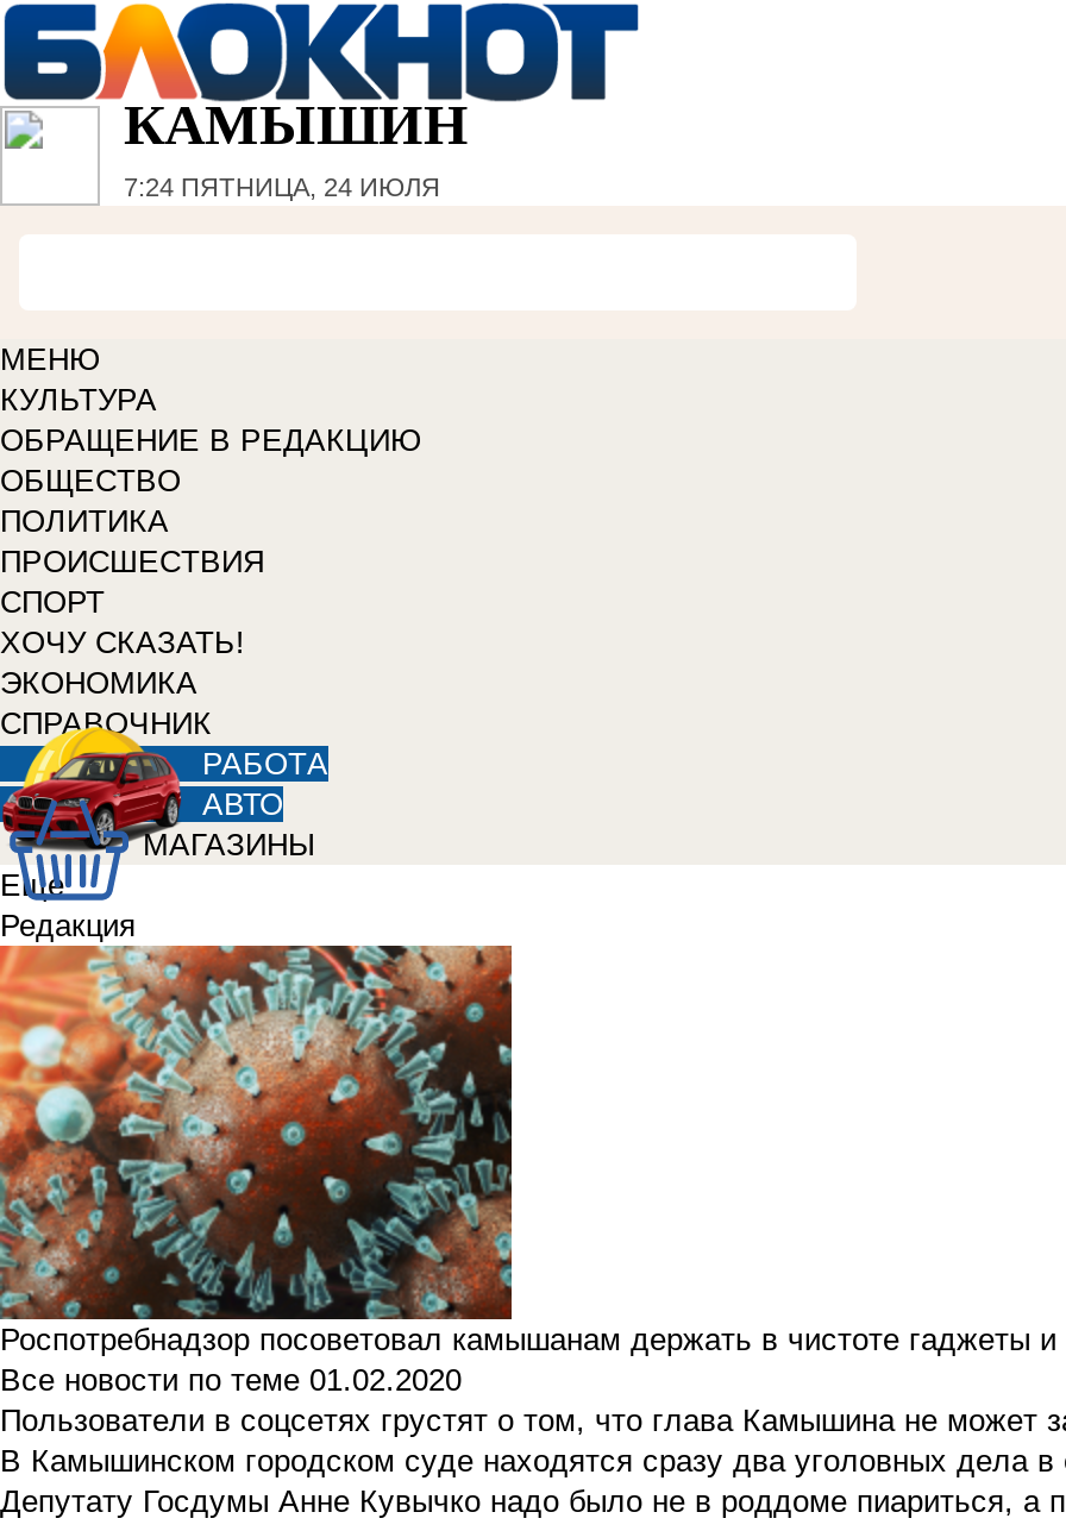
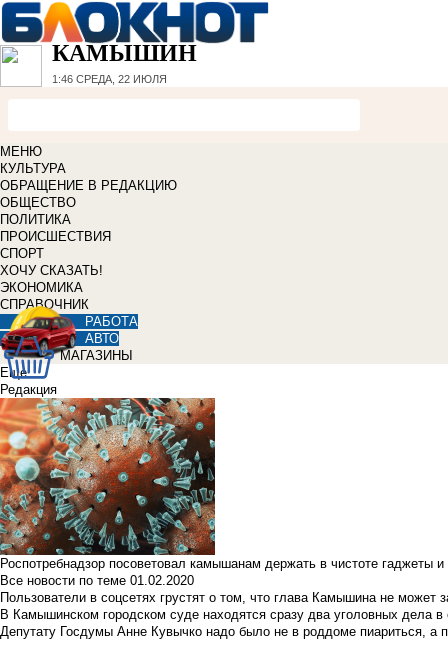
- 7:24 ПЯТНИЦА, 24 ИЮЛЯ
+ 1:46 СРЕДА, 22 ИЮЛЯ
